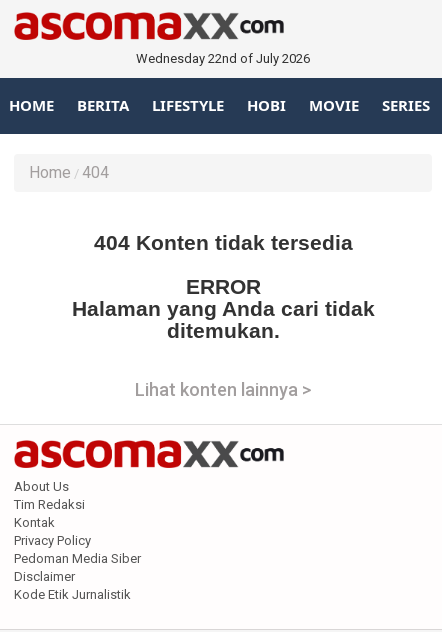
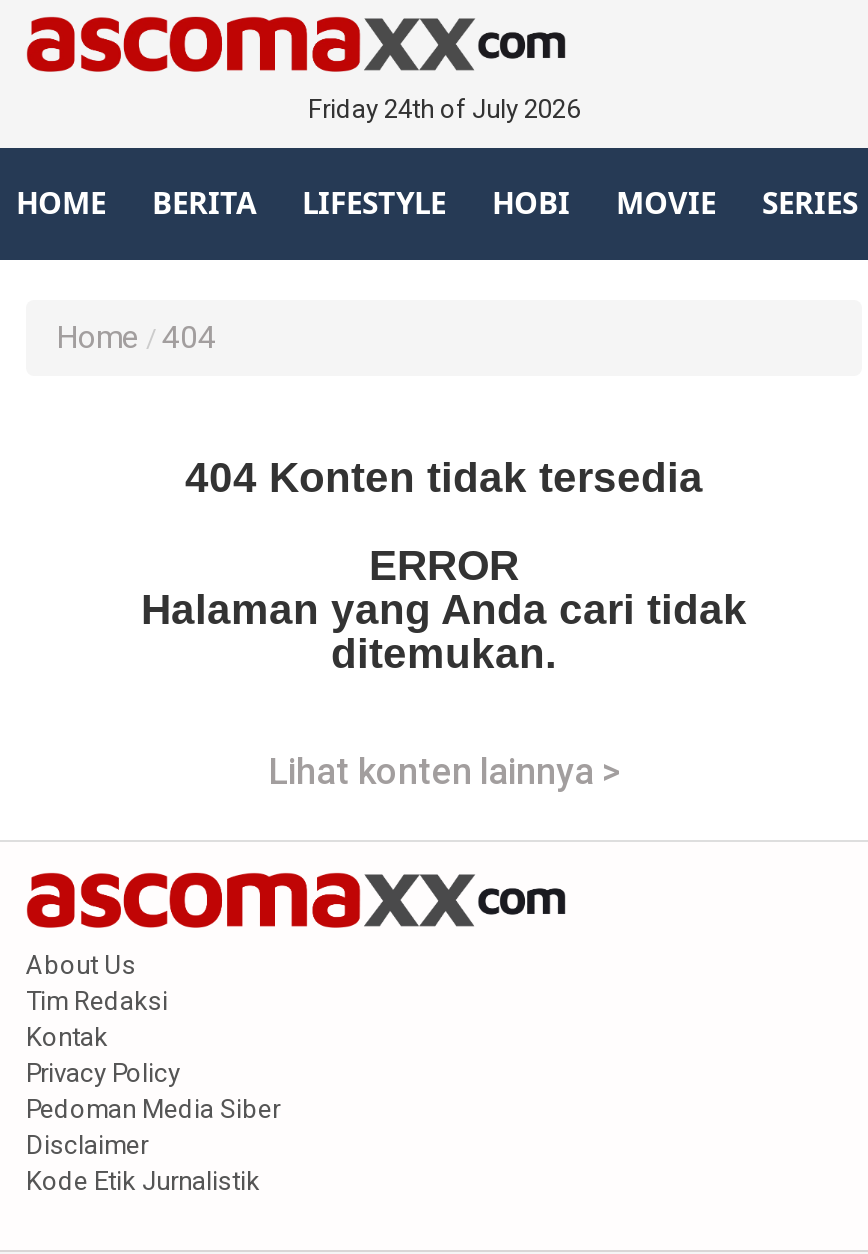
- Wednesday 22nd of July 2026
+ Friday 24th of July 2026
